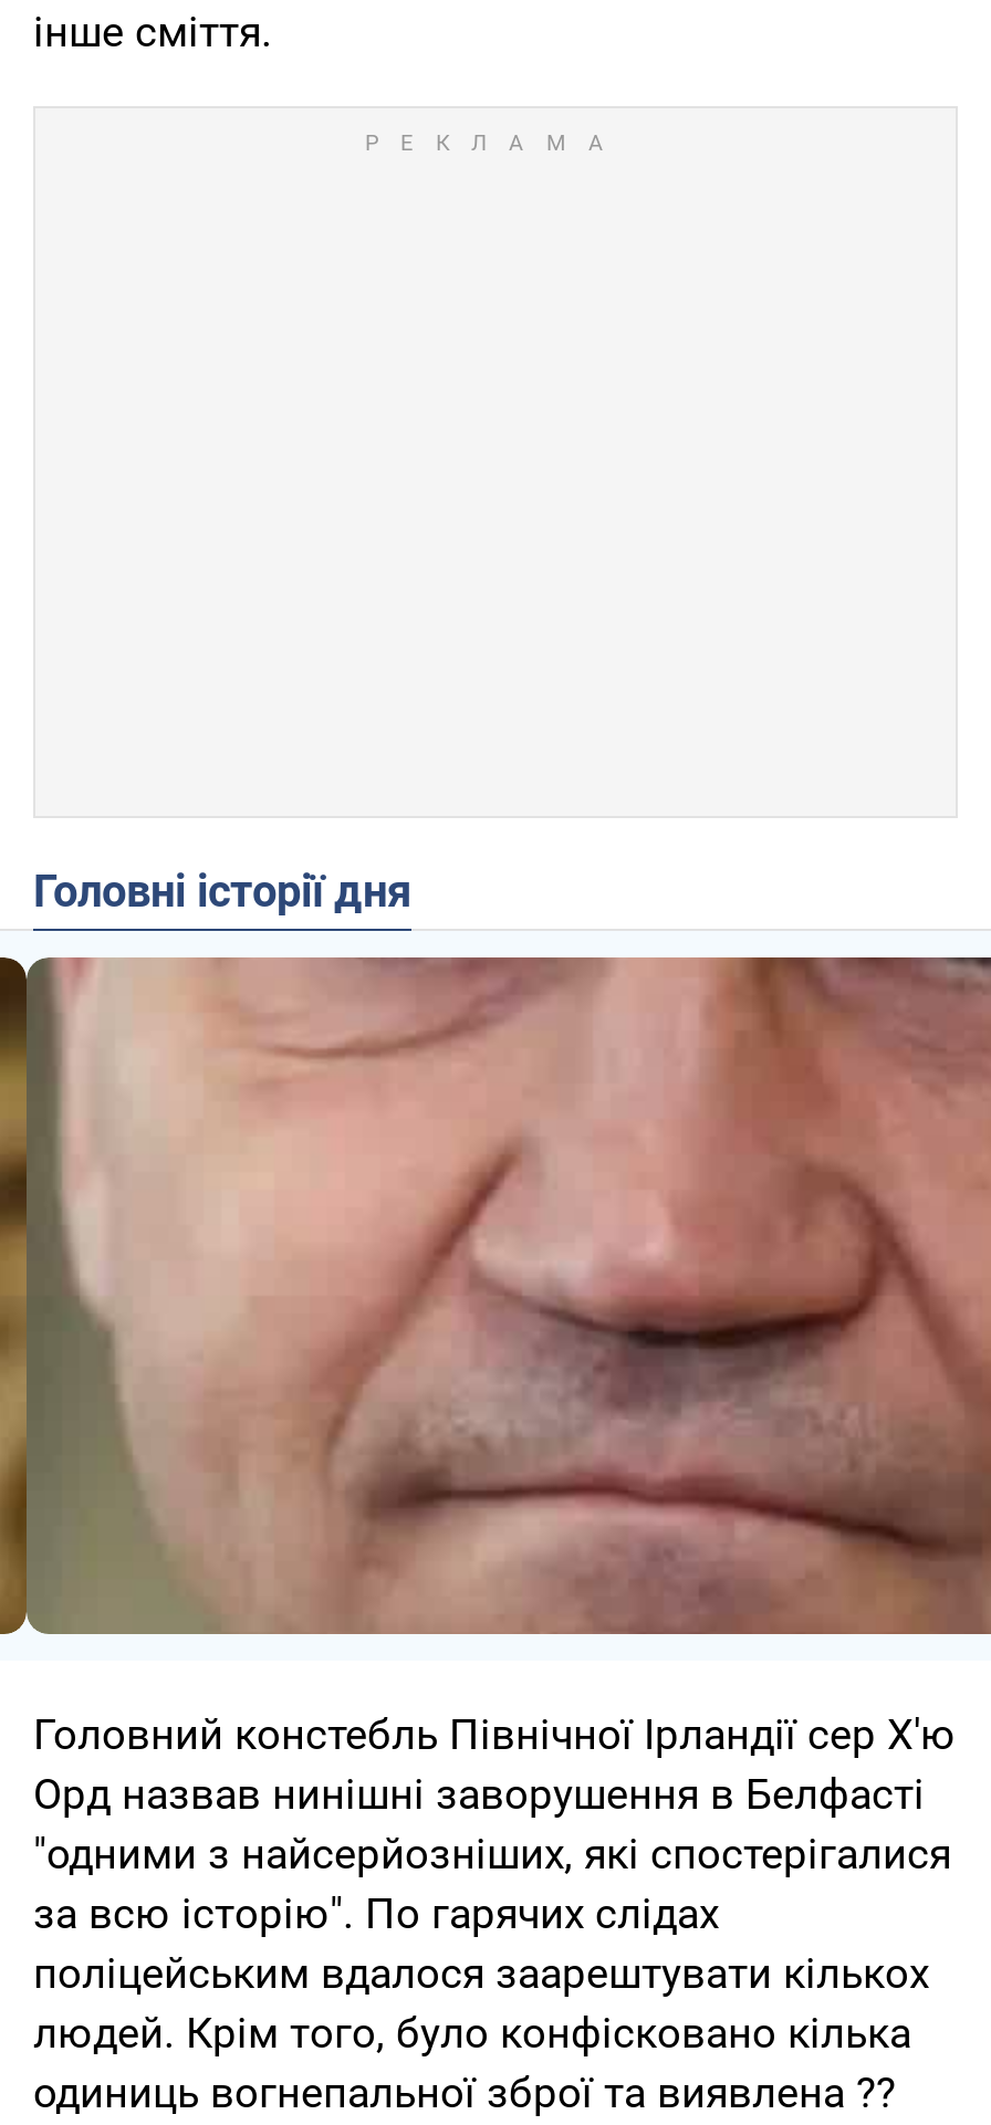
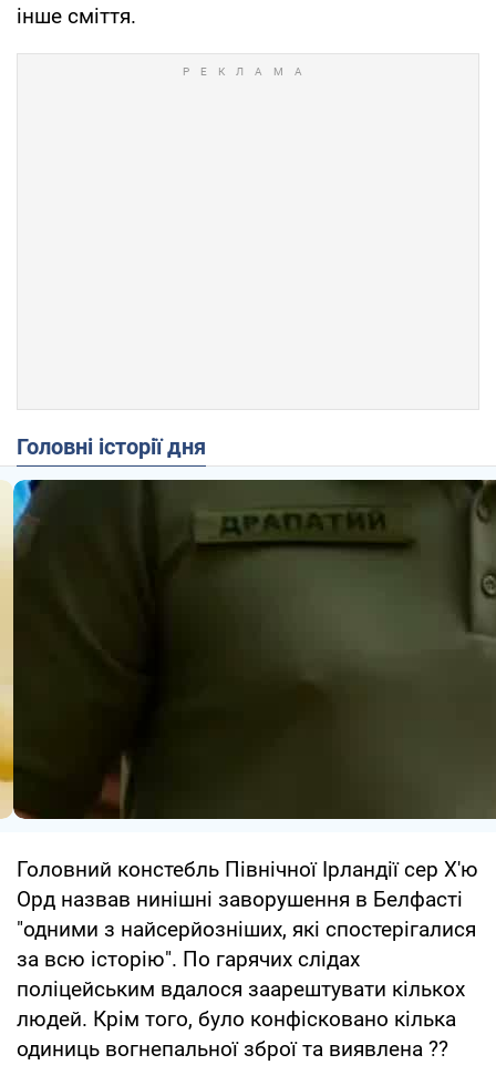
- [image]
+ [image]
